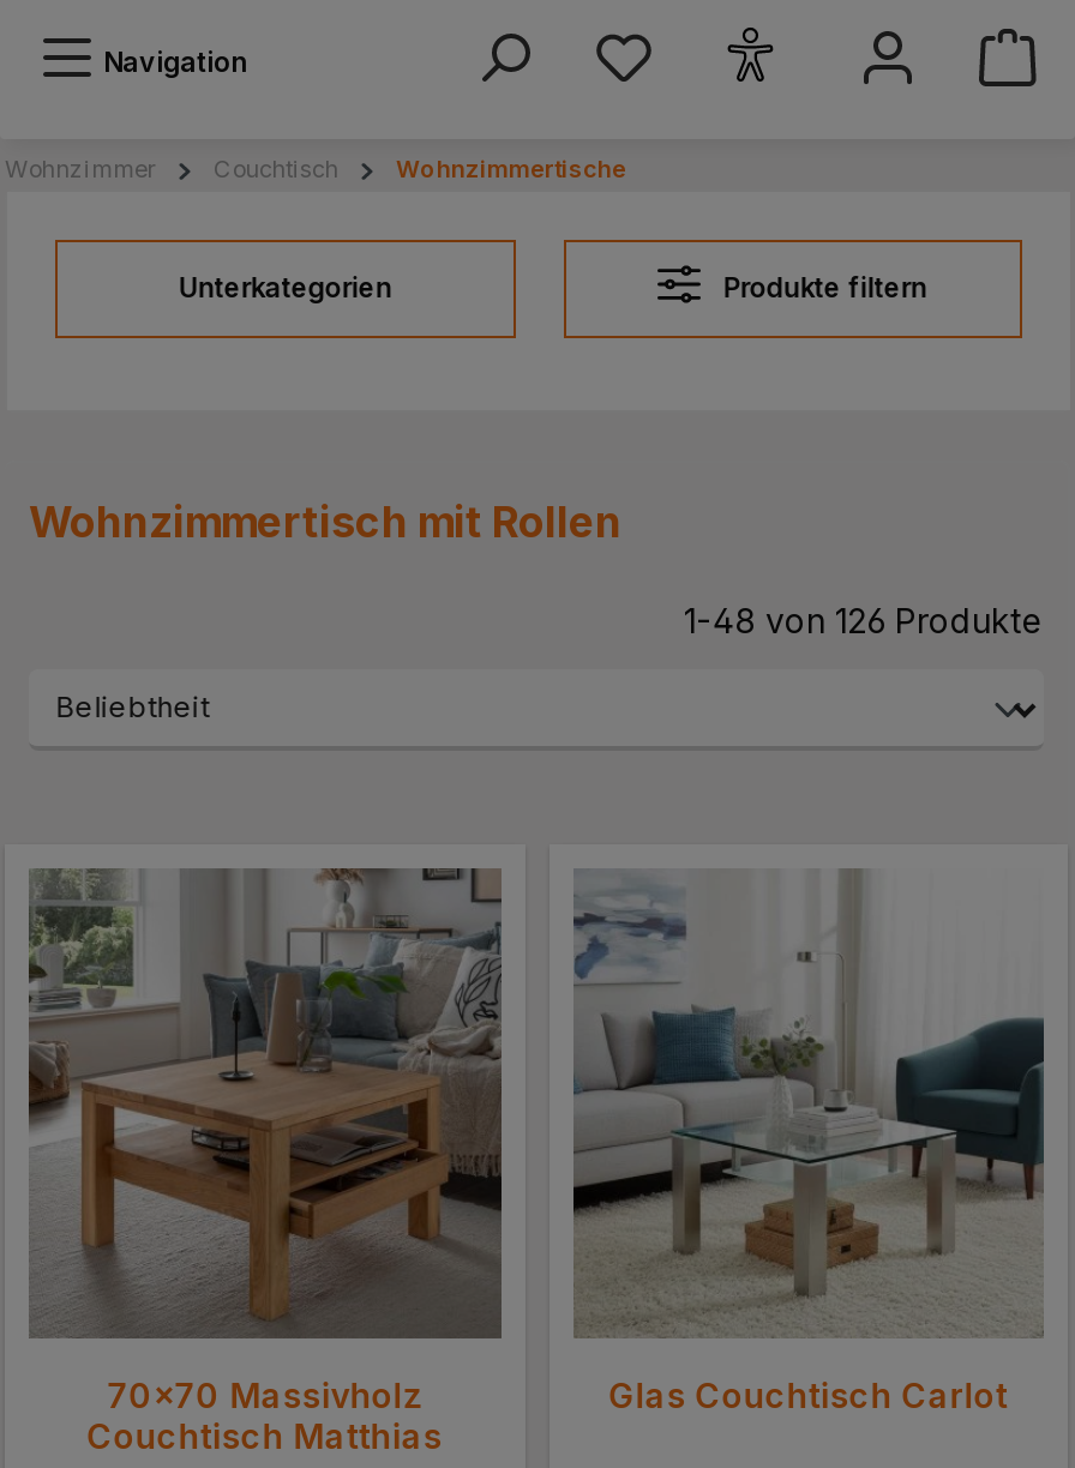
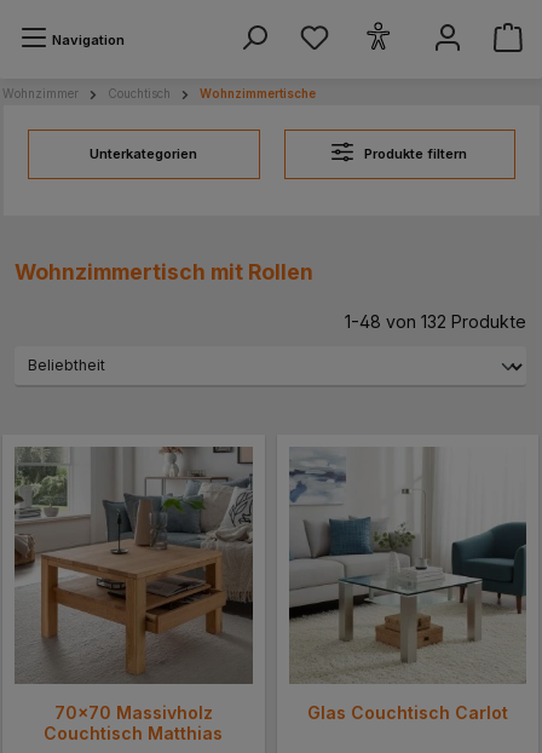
- 1-48 von 126 Produkte
+ 1-48 von 132 Produkte
